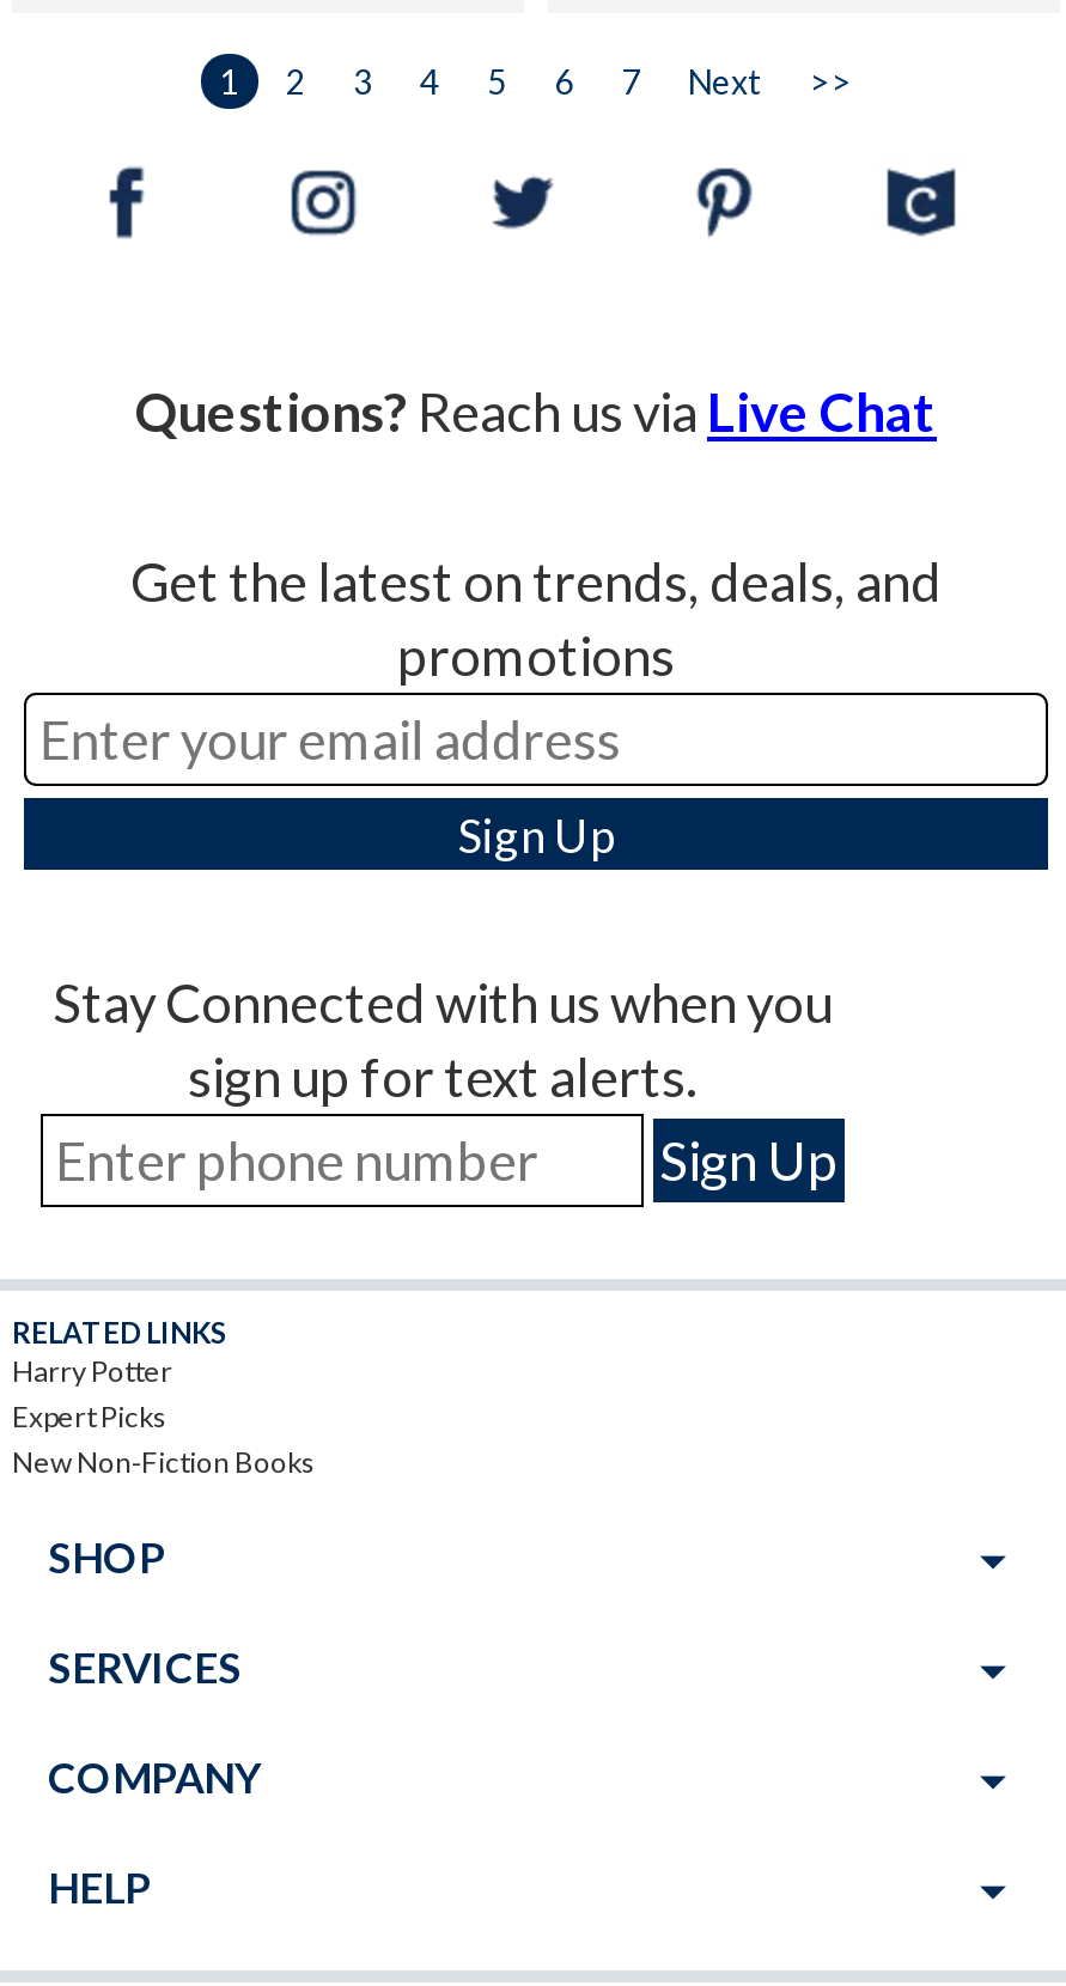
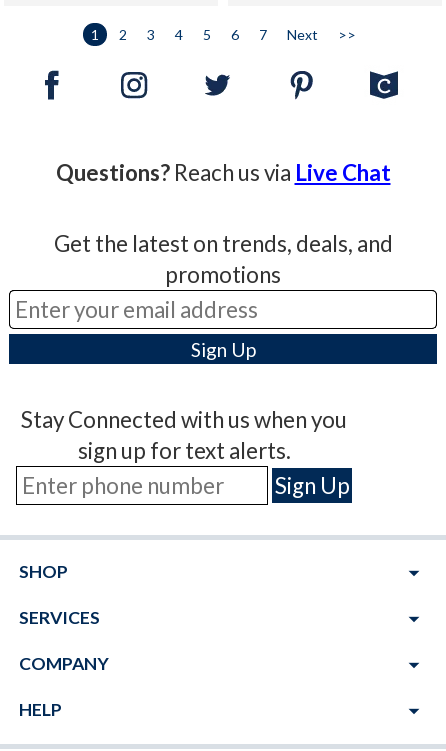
- RELATED LINKS
- Harry Potter
- Expert Picks
- New Non-Fiction Books
